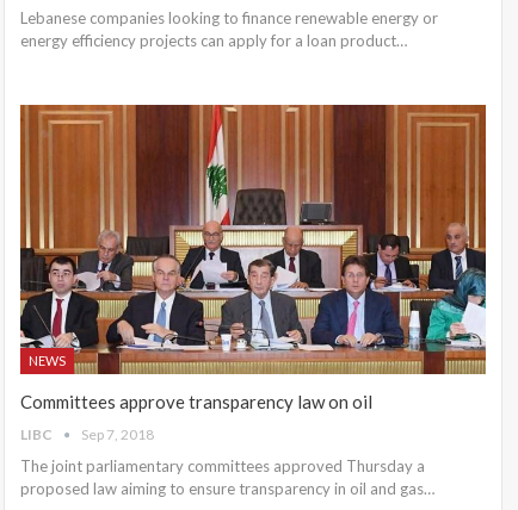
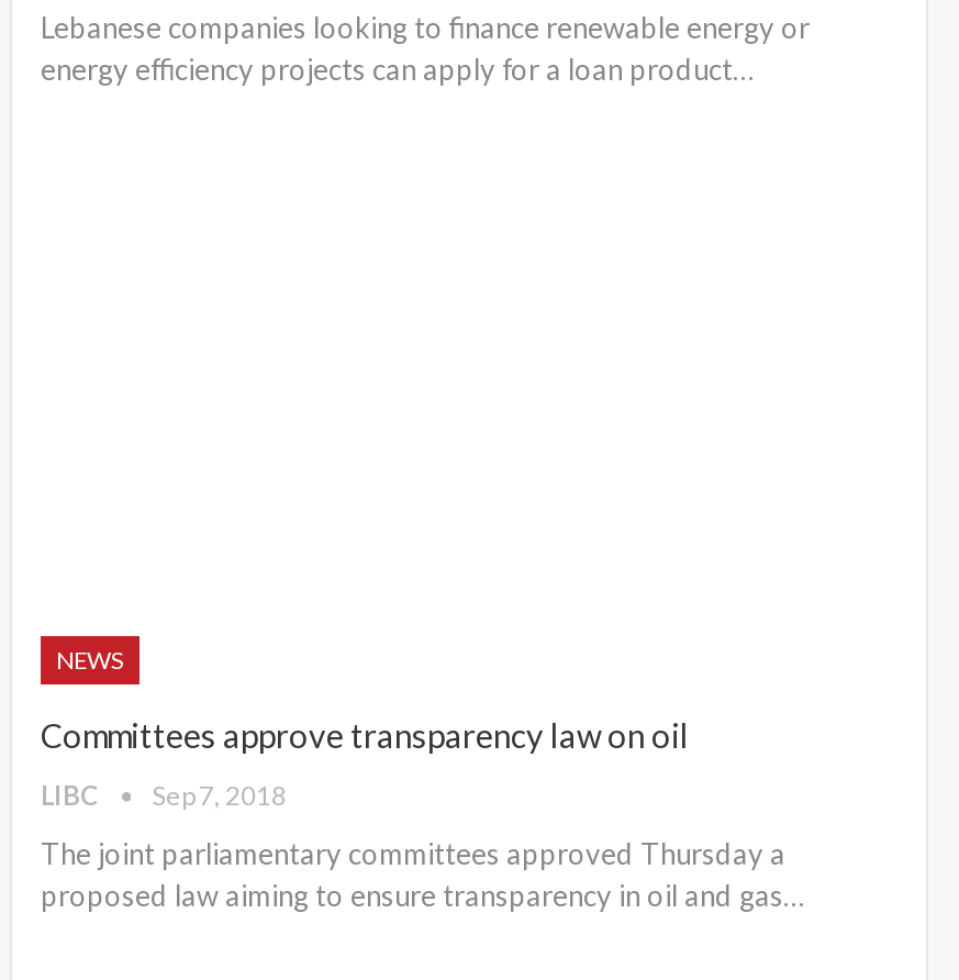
- [image]
